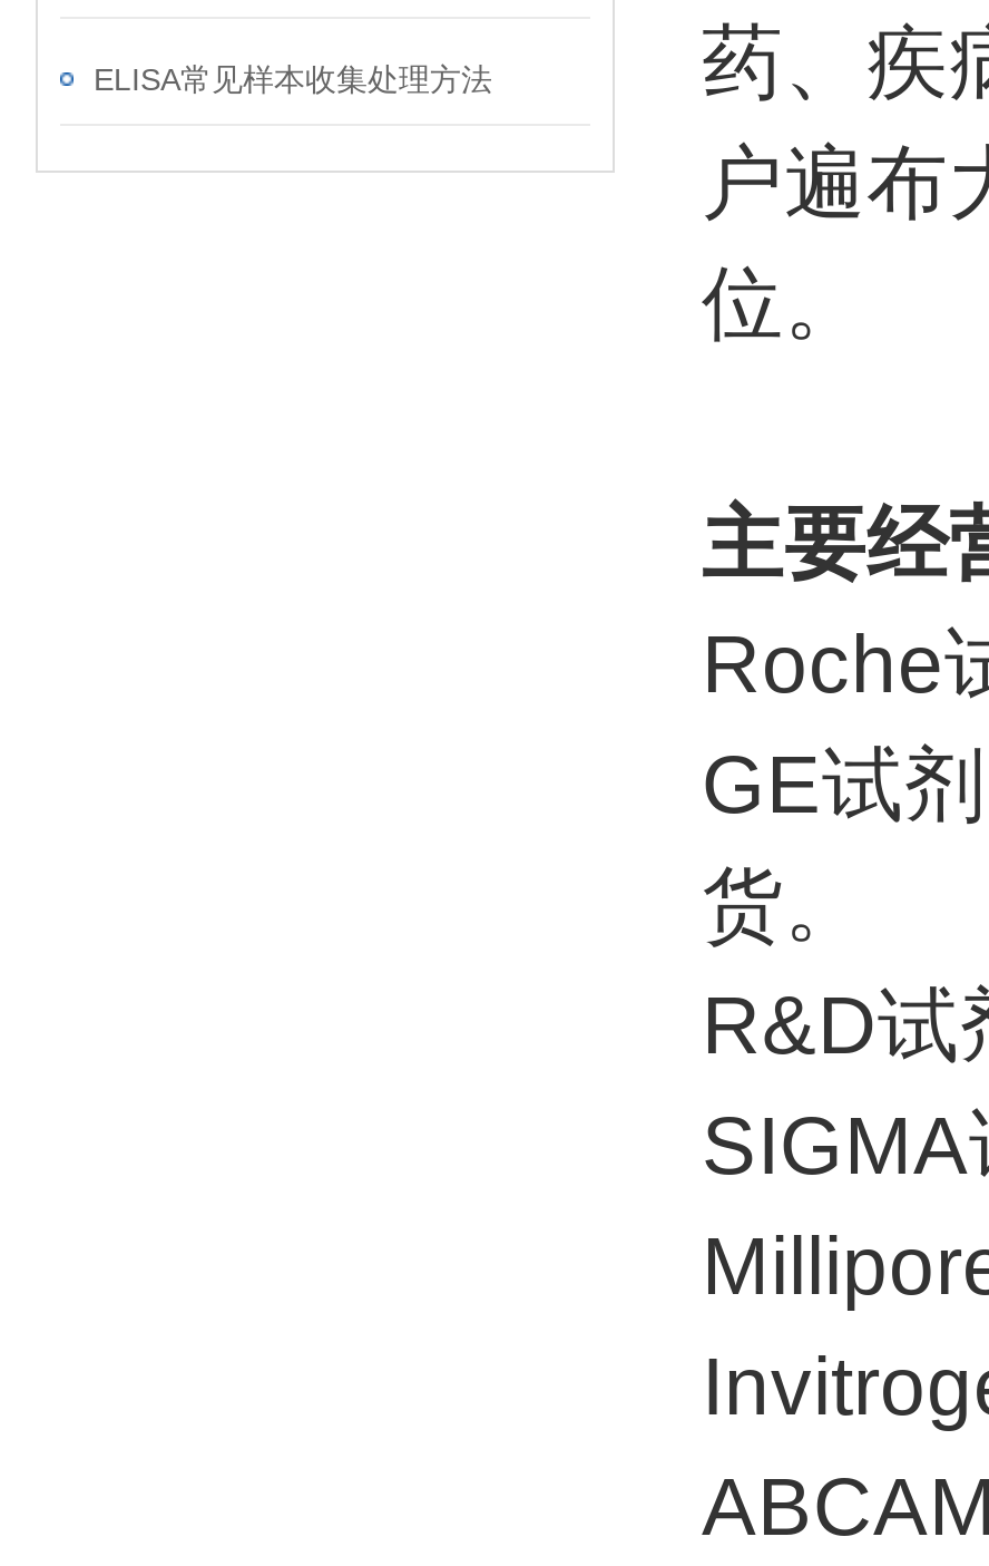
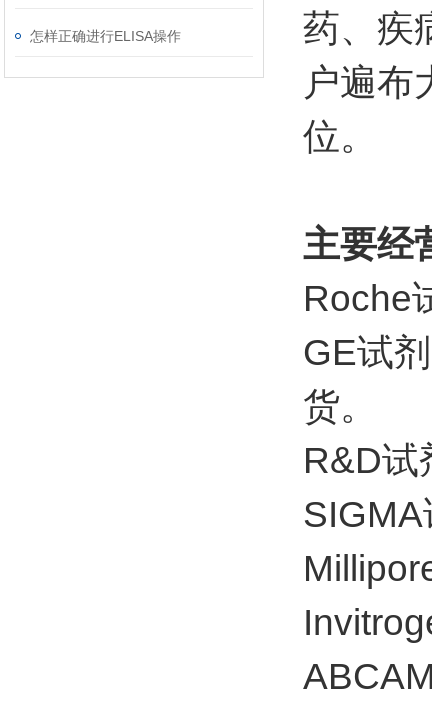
- ELISA常见样本收集处理方法
+ 怎样正确进行ELISA操作
